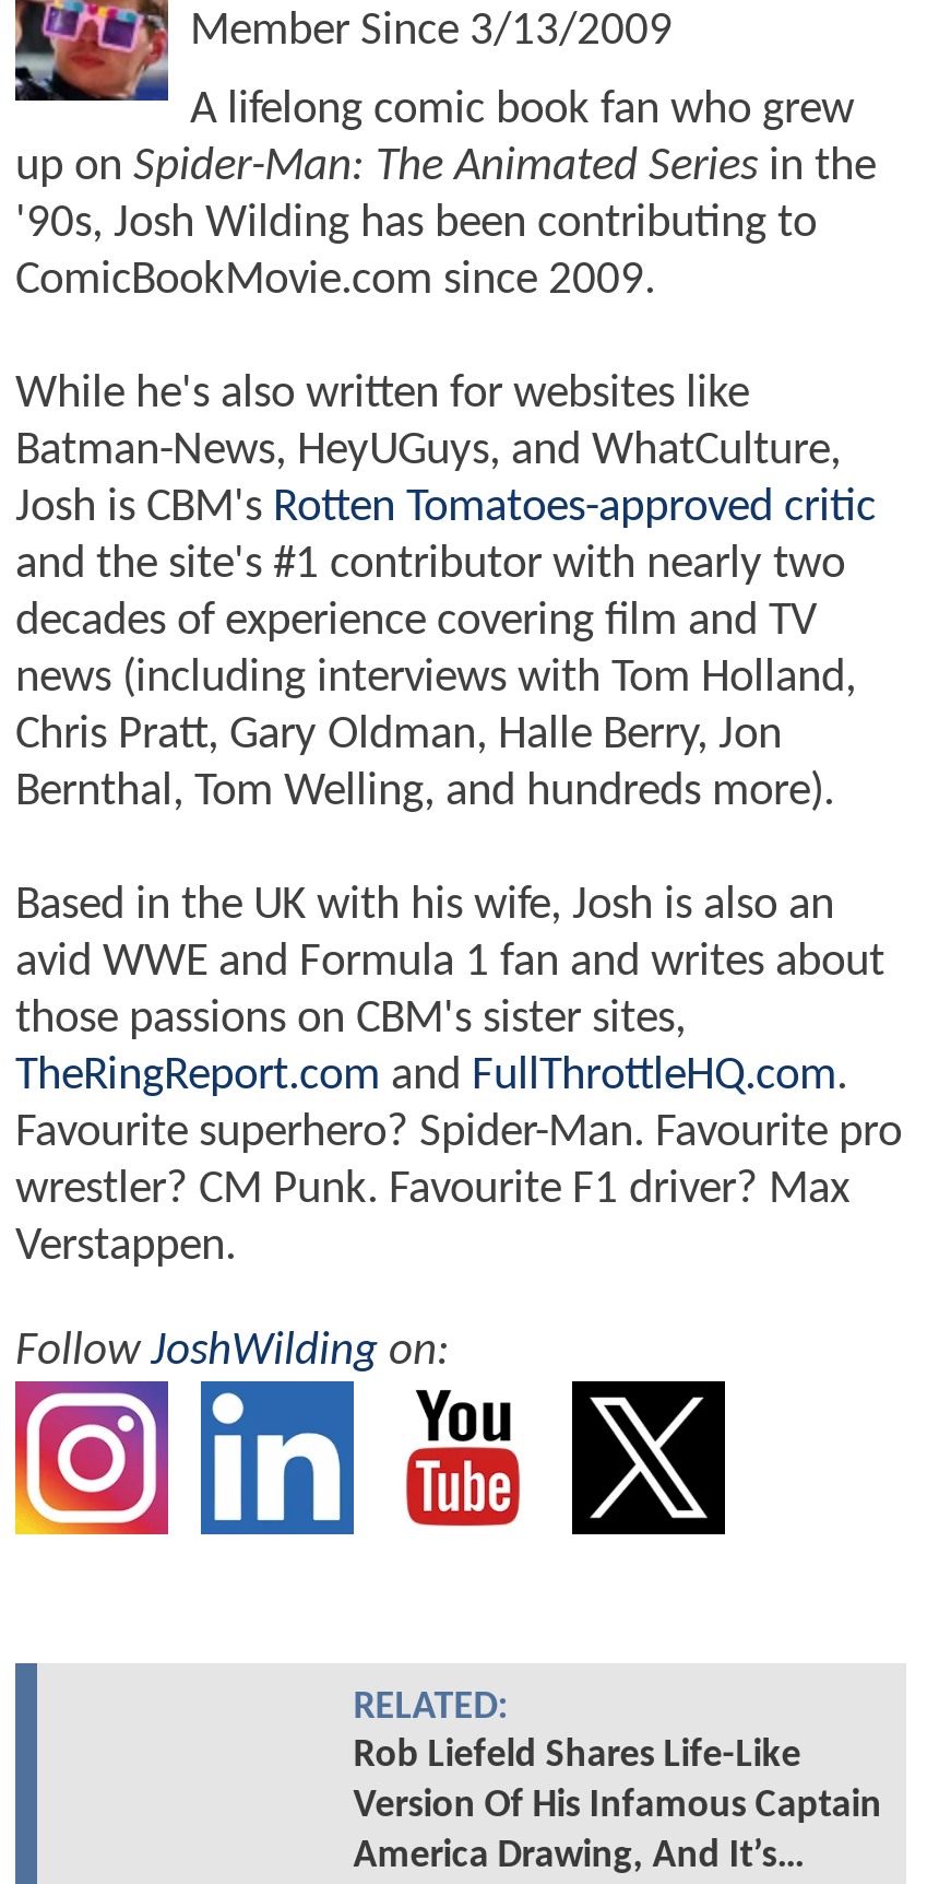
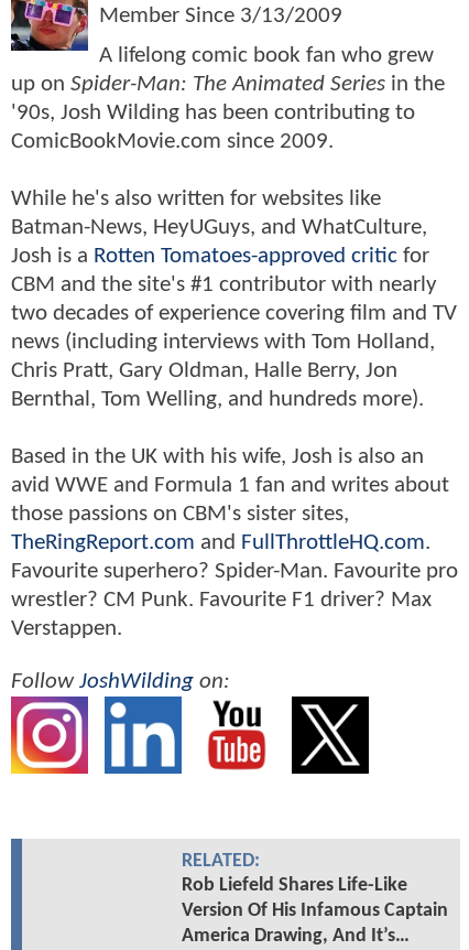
- Josh is CBM's Rotten Tomatoes-approved critic
- and the site's #1 contributor with nearly two
- decades of experience covering film and TV
+ Josh is a Rotten Tomatoes-approved critic for
+ CBM and the site's #1 contributor with nearly
+ two decades of experience covering film and TV
